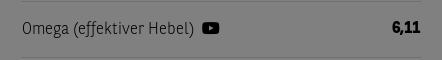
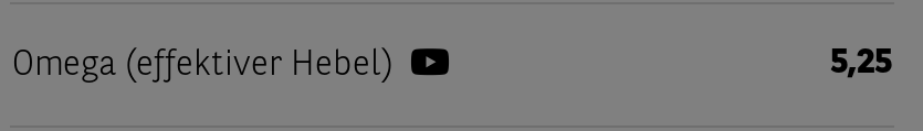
- 6,11
+ 5,25
